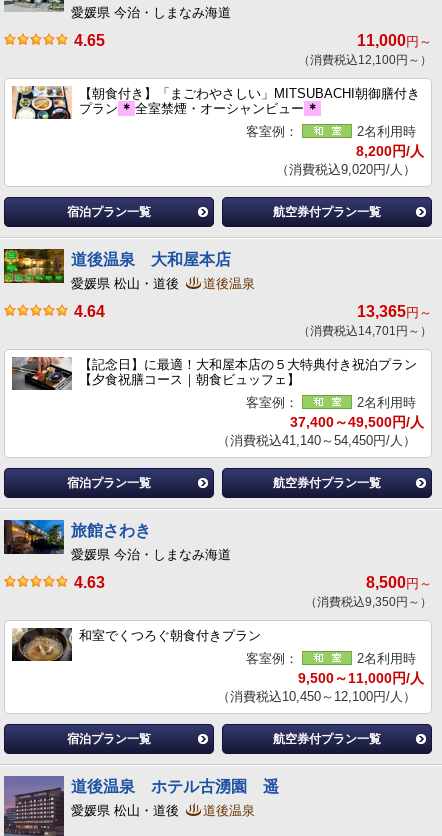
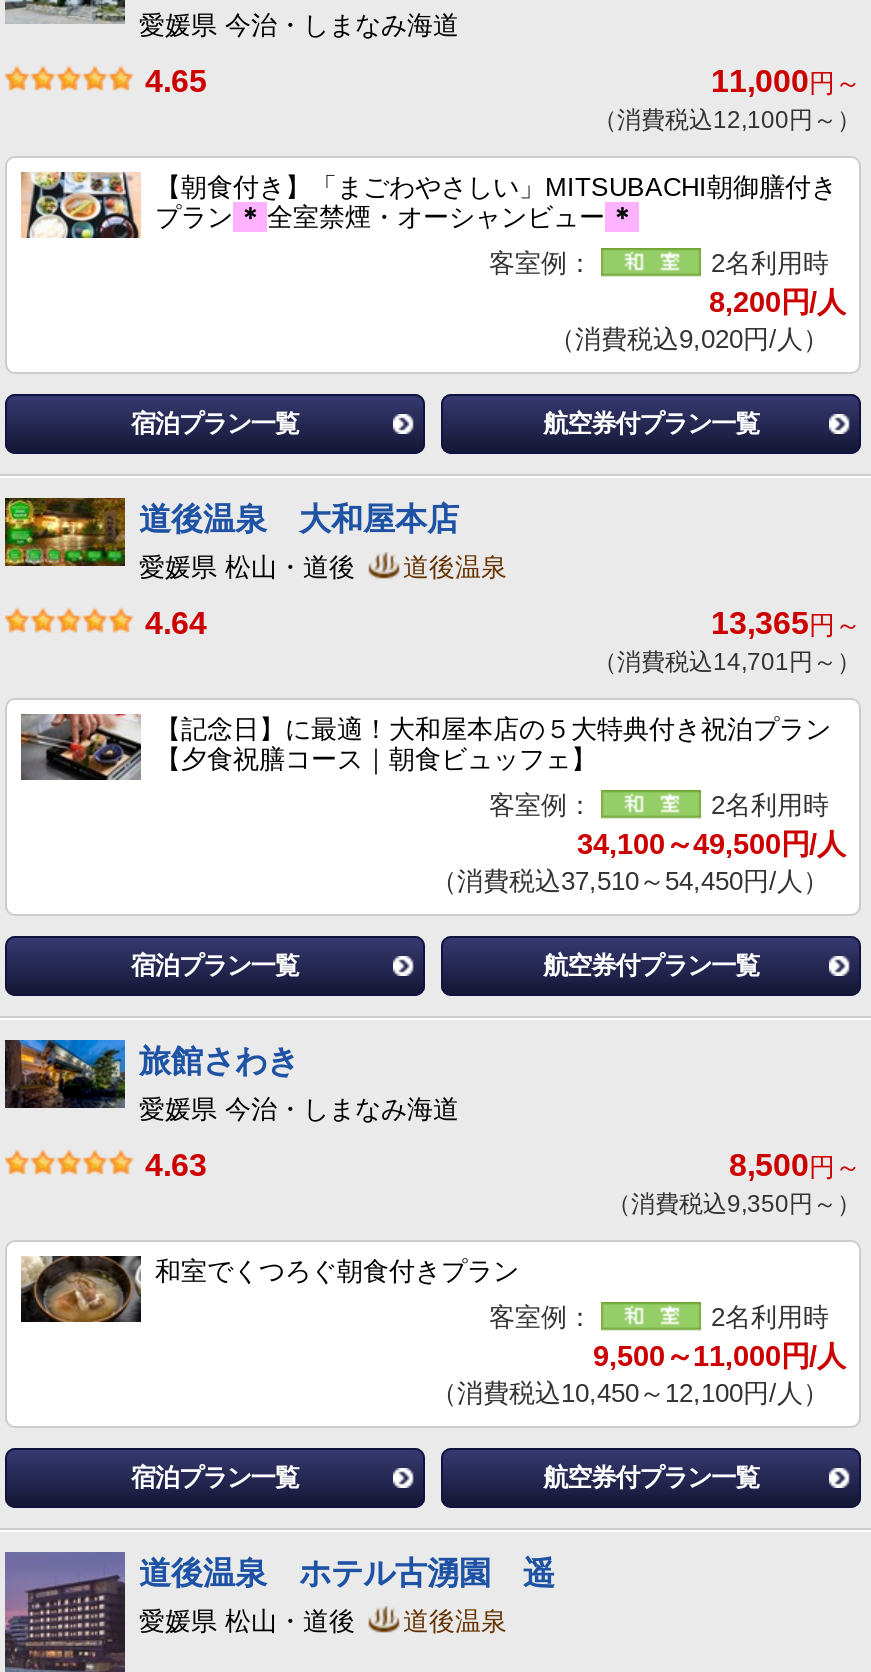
- 37,400～49,500円/人
+ 34,100～49,500円/人

- （消費税込41,140～54,450円/人）
+ （消費税込37,510～54,450円/人）
